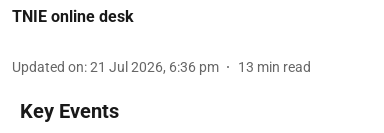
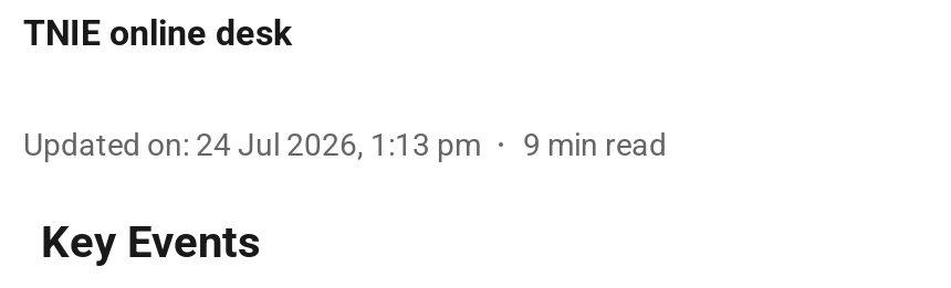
- Updated on: 21 Jul 2026, 6:36 pm
+ Updated on: 24 Jul 2026, 1:13 pm

- 13 min read
+ 9 min read
